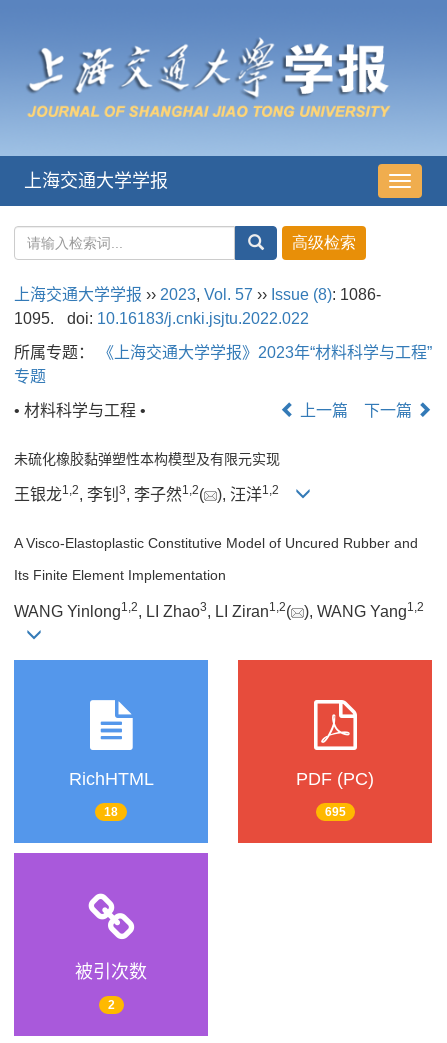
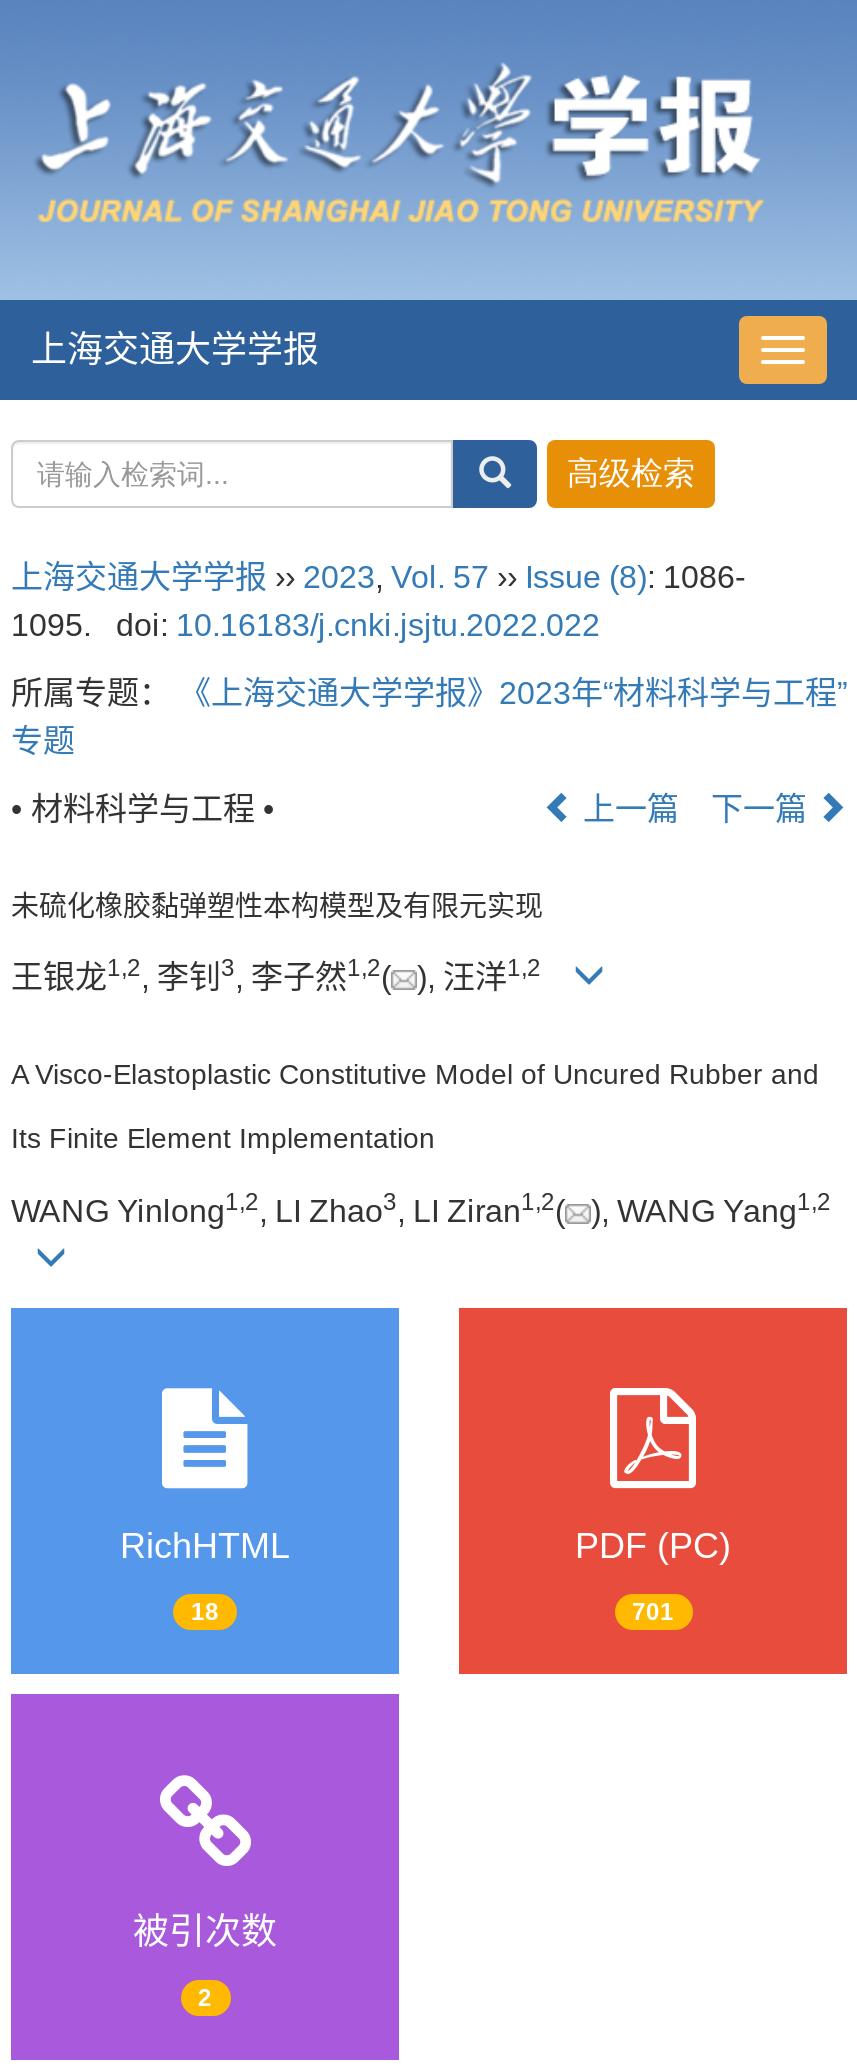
- 695
+ 701
